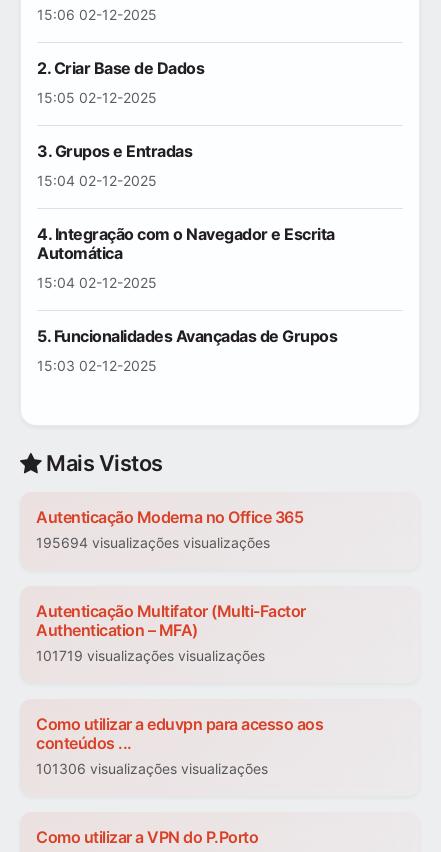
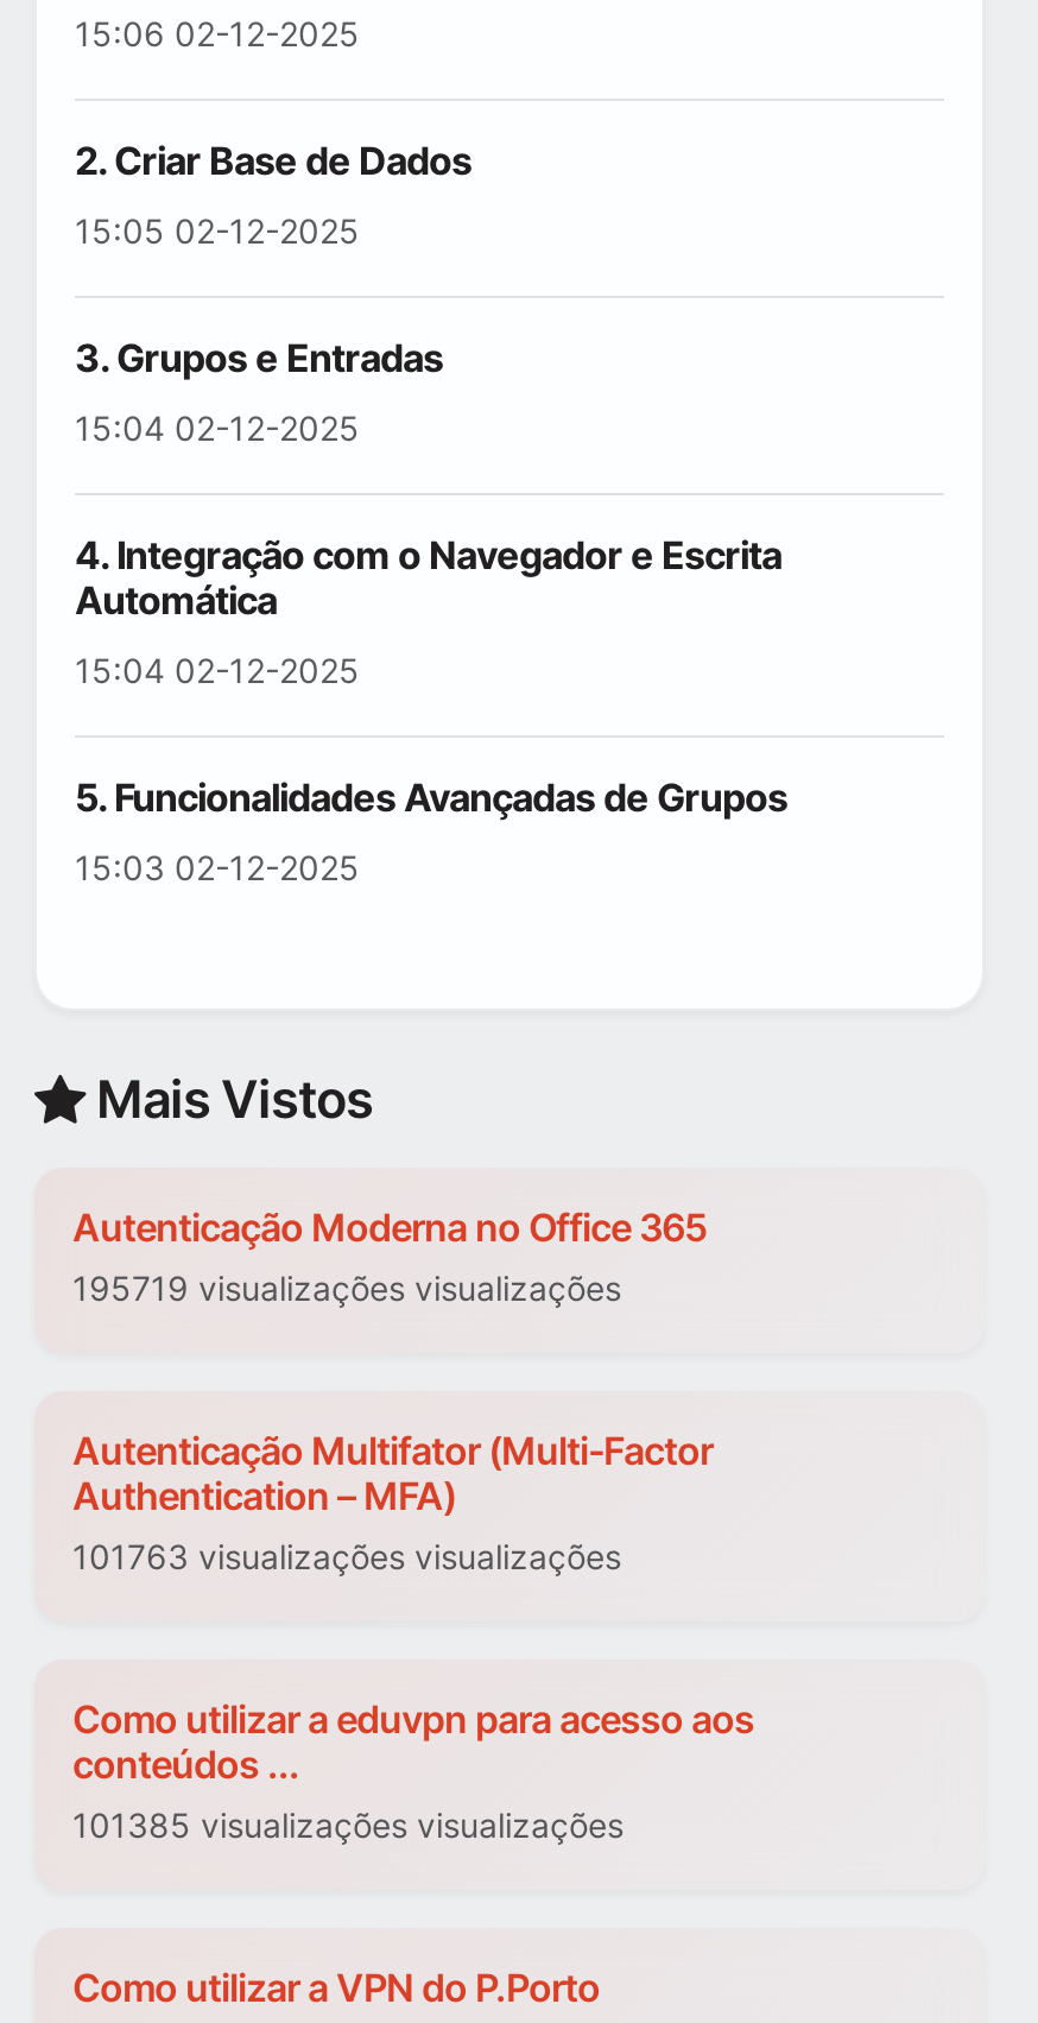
- 195694 visualizações visualizações
+ 195719 visualizações visualizações

- 101719 visualizações visualizações
+ 101763 visualizações visualizações

- 101306 visualizações visualizações
+ 101385 visualizações visualizações
